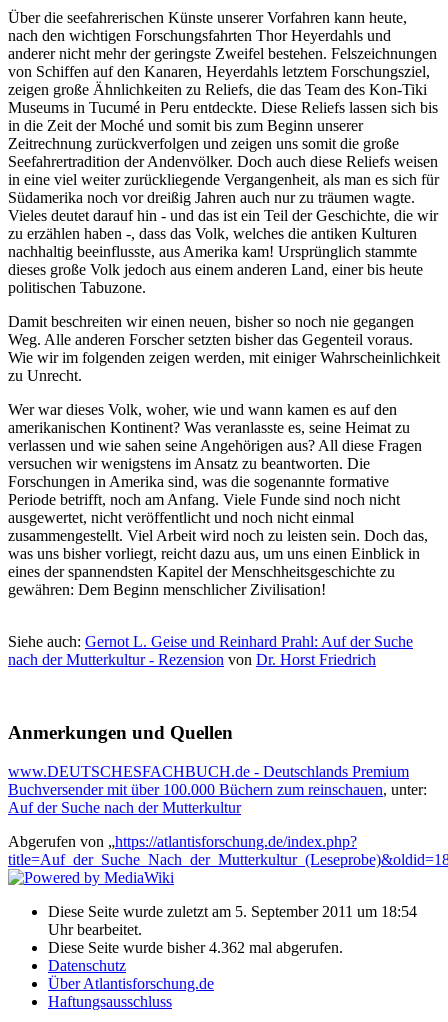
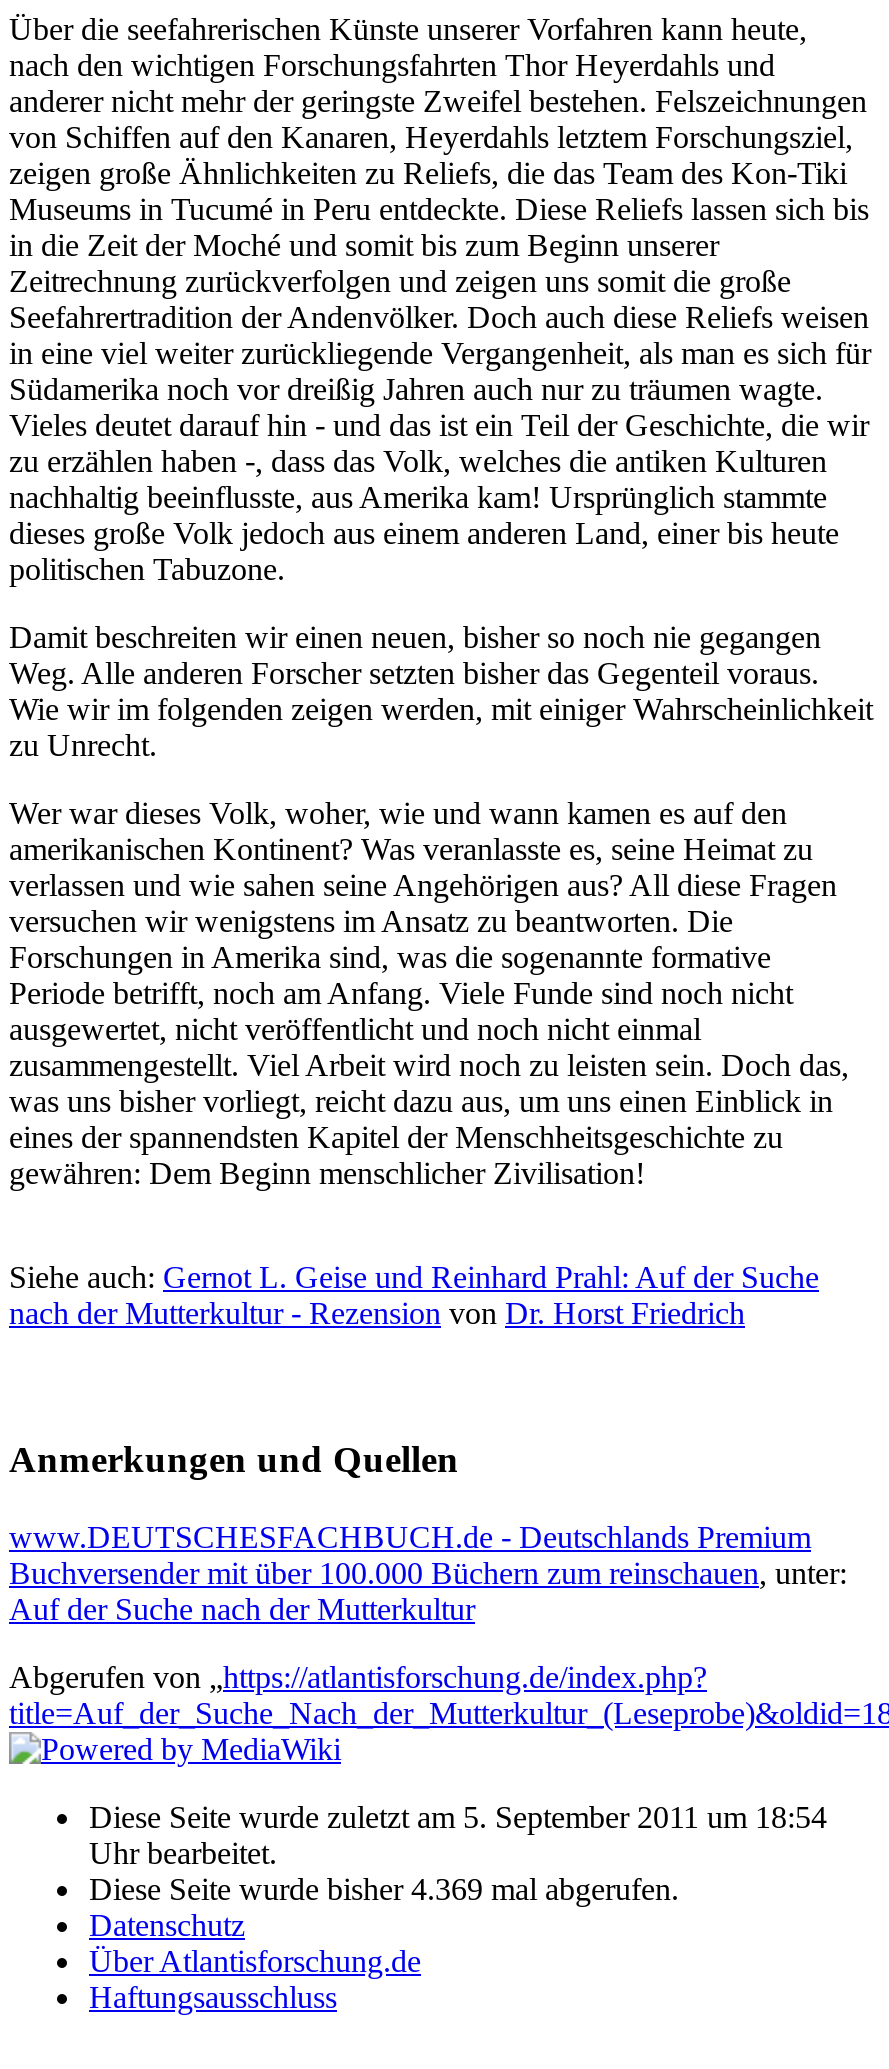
- Diese Seite wurde bisher 4.362 mal abgerufen.
+ Diese Seite wurde bisher 4.369 mal abgerufen.
